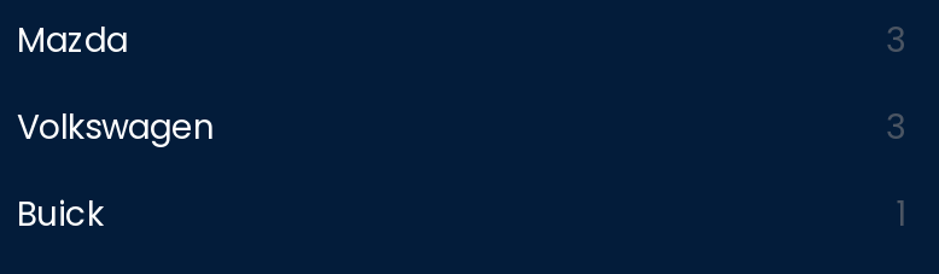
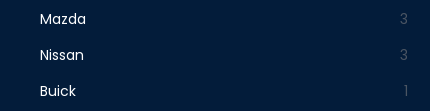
- Volkswagen
+ Nissan
